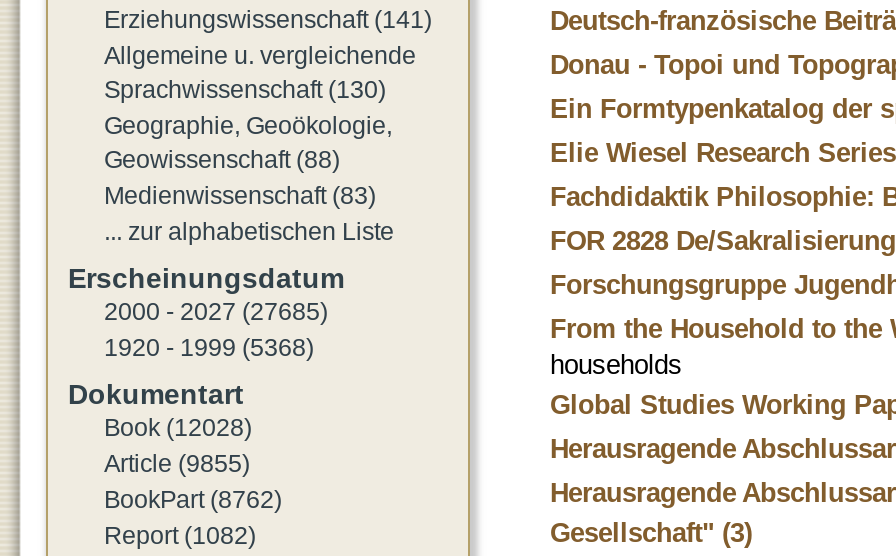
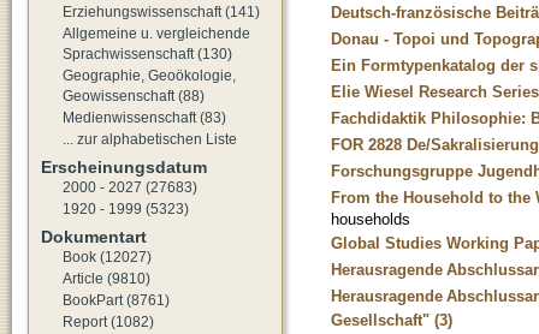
- 2000 - 2027 (27685)
+ 2000 - 2027 (27683)

- 1920 - 1999 (5368)
+ 1920 - 1999 (5323)

- Book (12028)
+ Book (12027)

- Article (9855)
+ Article (9810)

- BookPart (8762)
+ BookPart (8761)
